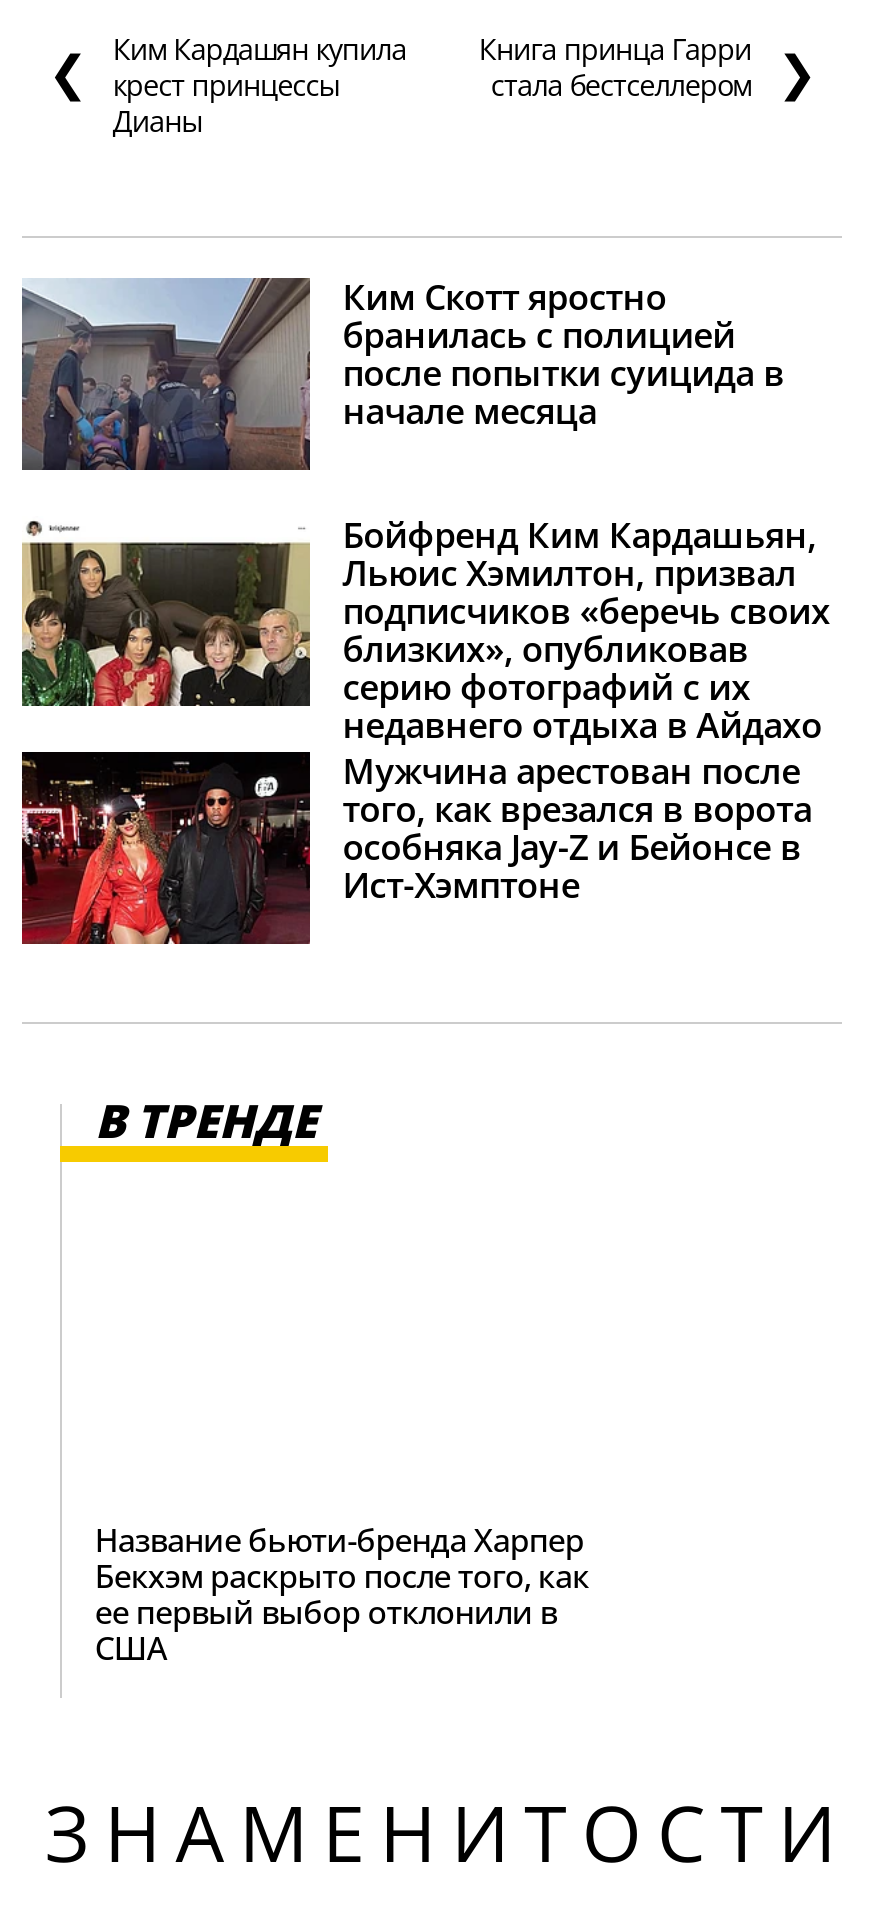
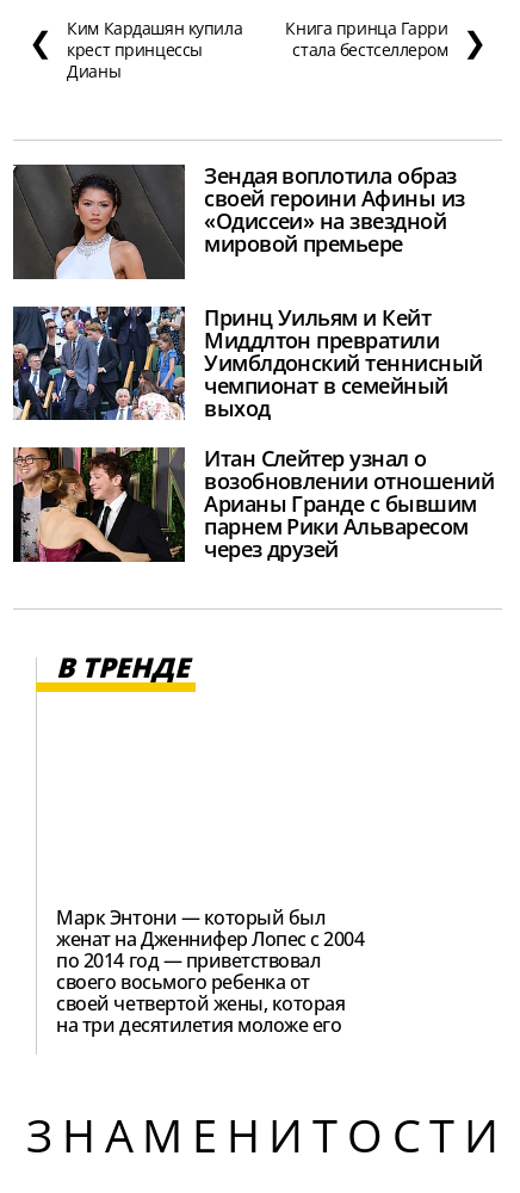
- [image]
- Ким Скотт яростно
- бранилась с полицией
- после попытки суицида в
- начале месяца
- Бойфренд Ким Кардашьян,
- Льюис Хэмилтон, призвал
- подписчиков «беречь своих
- близких», опубликовав
- серию фотографий с их
- недавнего отдыха в Айдахо
- Мужчина арестован после
- того, как врезался в ворота
- особняка Jay-Z и Бейонсе в
- Ист-Хэмптоне
+ [image]
+ Зендая воплотила образ
+ своей героини Афины из
+ «Одиссеи» на звездной
+ мировой премьере
+ Принц Уильям и Кейт
+ Миддлтон превратили
+ Уимблдонский теннисный
+ чемпионат в семейный
+ выход
+ Итан Слейтер узнал о
+ возобновлении отношений
+ Арианы Гранде с бывшим
+ парнем Рики Альваресом
+ через друзей

- [image]
+ [image]

- [image]
+ [image]

- Название бьюти-бренда Харпер
- Бекхэм раскрыто после того, как
- ее первый выбор отклонили в
- США
+ Марк Энтони — который был
+ женат на Дженнифер Лопес с 2004
+ по 2014 год — приветствовал
+ своего восьмого ребенка от
+ своей четвертой жены, которая
+ на три десятилетия моложе его
